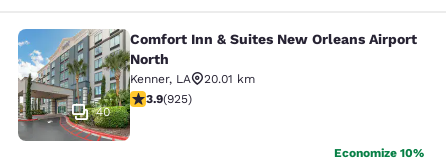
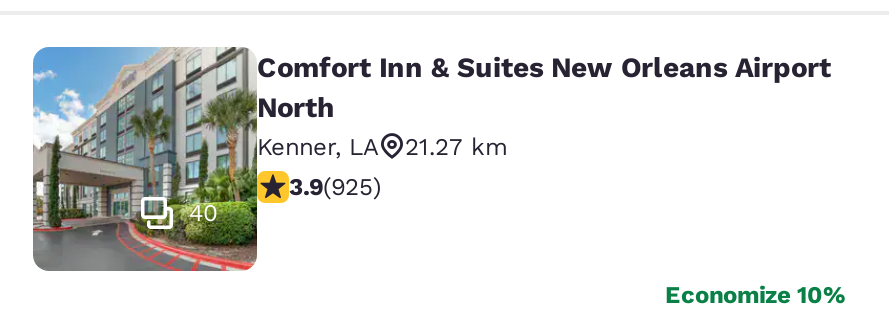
- Kenner, LA 20.01 km
+ Kenner, LA 21.27 km
